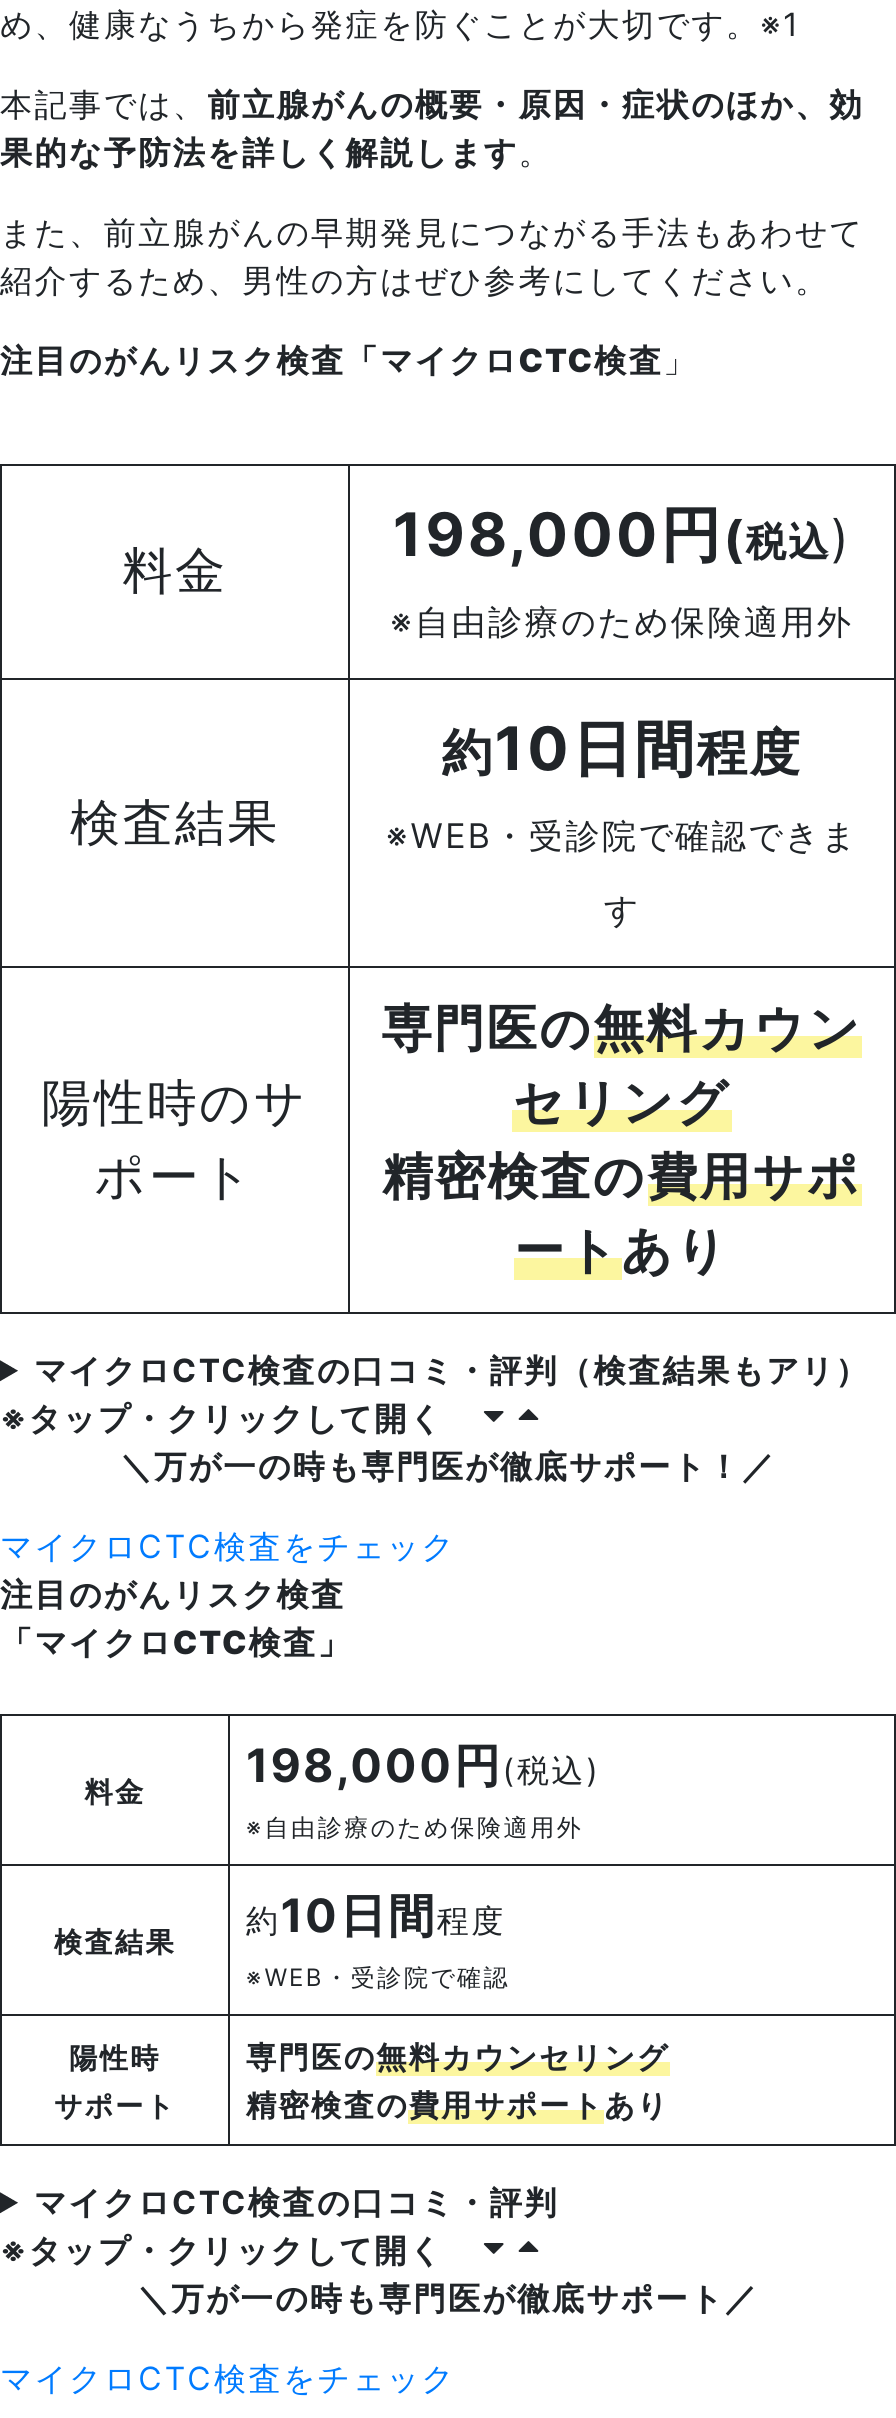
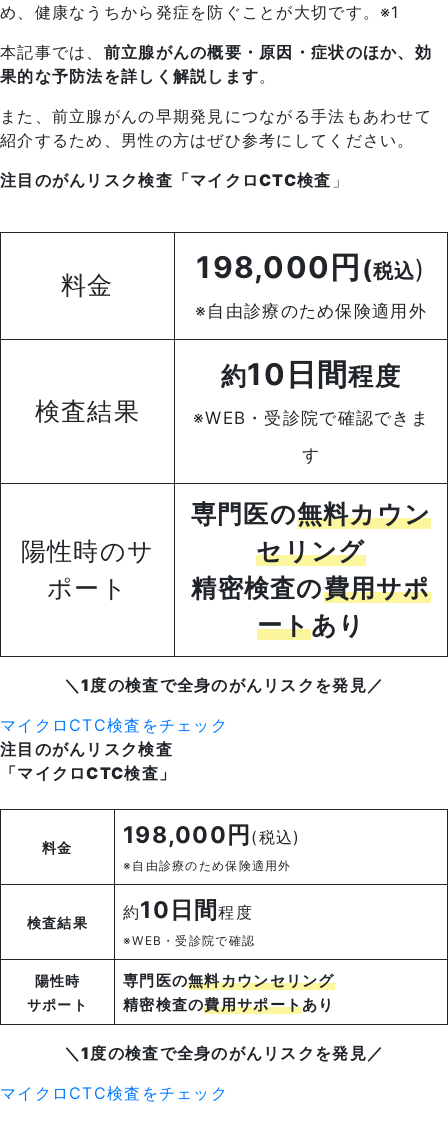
- マイクロCTC検査の口コミ・評判（検査結果もアリ）
- ※タップ・クリックして開く
- ＼万が一の時も専門医が徹底サポート！／
+ ＼1度の検査で全身のがんリスクを発見／

- マイクロCTC検査の口コミ・評判
- ※タップ・クリックして開く
- ＼万が一の時も専門医が徹底サポート／
+ ＼1度の検査で全身のがんリスクを発見／
